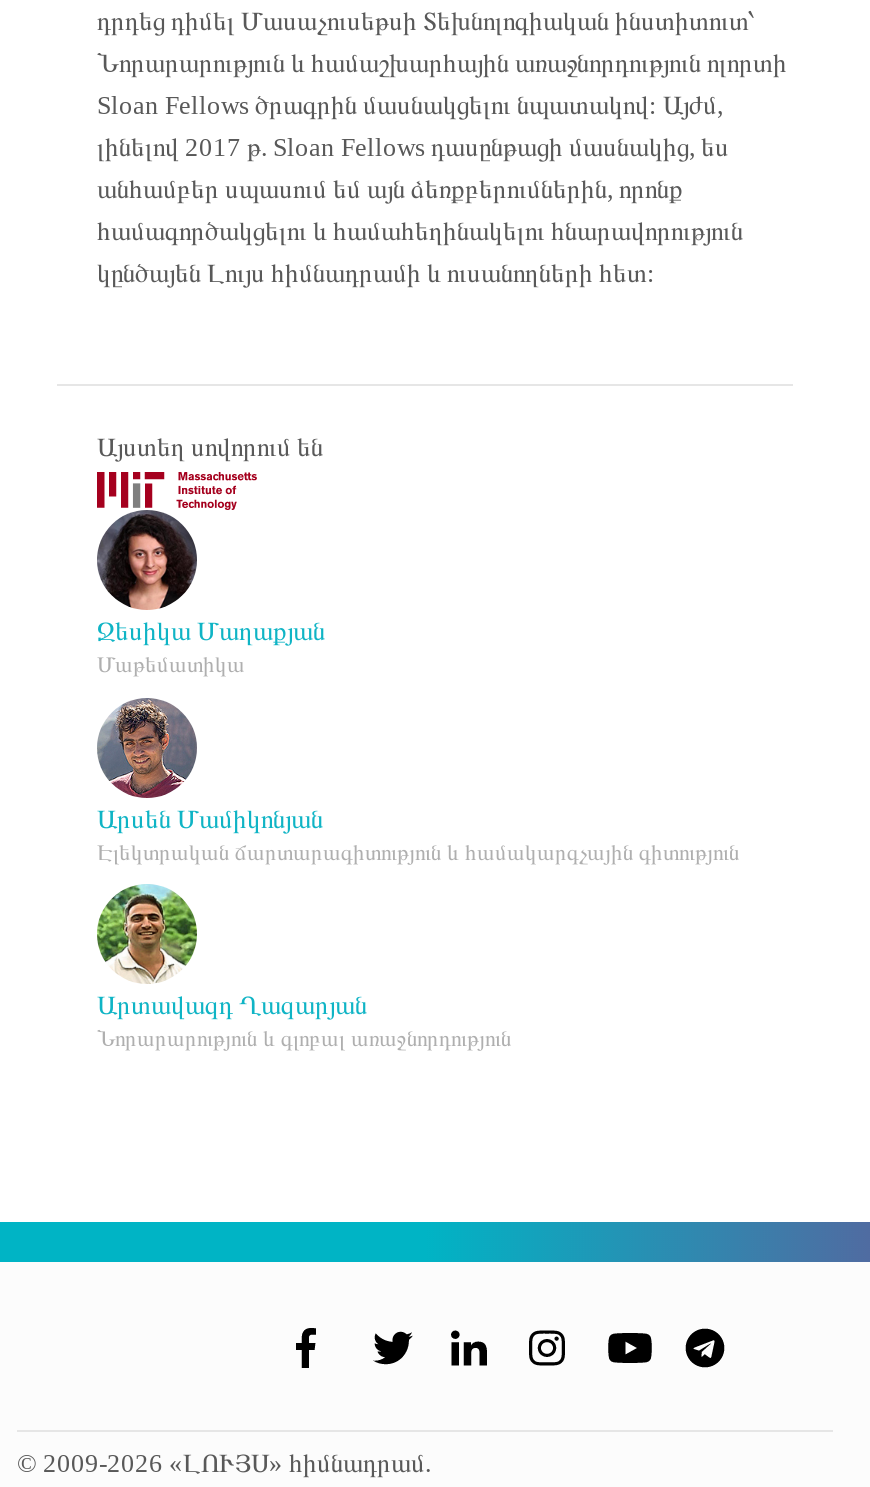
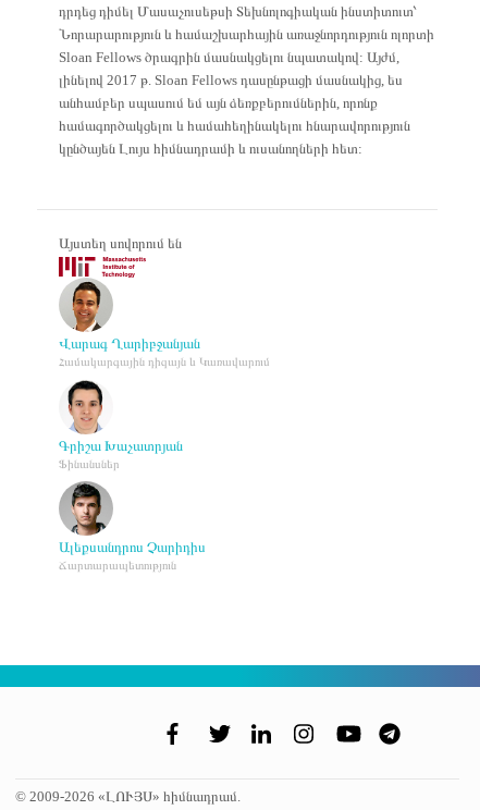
- [image]
- Ջեսիկա Մաղաքյան
- Մաթեմատիկա
+ [image]
+ Վարագ Ղարիբջանյան
+ Համակարգային դիզայն և Կառավարում

- [image]
- Արսեն Մամիկոնյան
- Էլեկտրական ճարտարագիտություն և համակարգչային գիտություն
+ [image]
+ Գրիշա Խաչատրյան
+ Ֆինանսներ

- [image]
- Արտավազդ Ղազարյան
- Նորարարություն և գլոբալ առաջնորդություն
+ [image]
+ Ալեքսանդրոս Չարիդիս
+ Ճարտարապետություն
